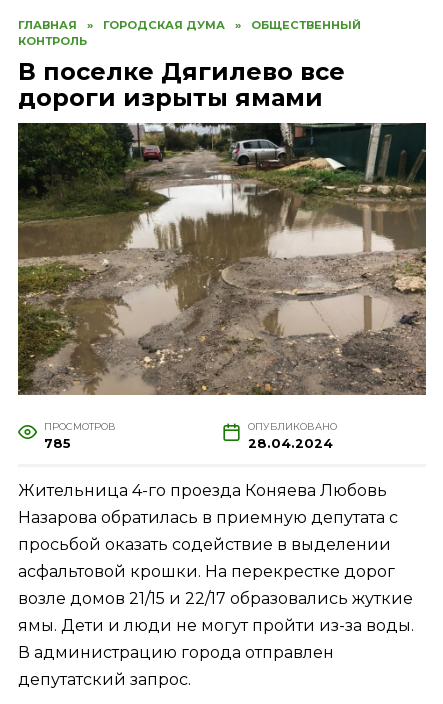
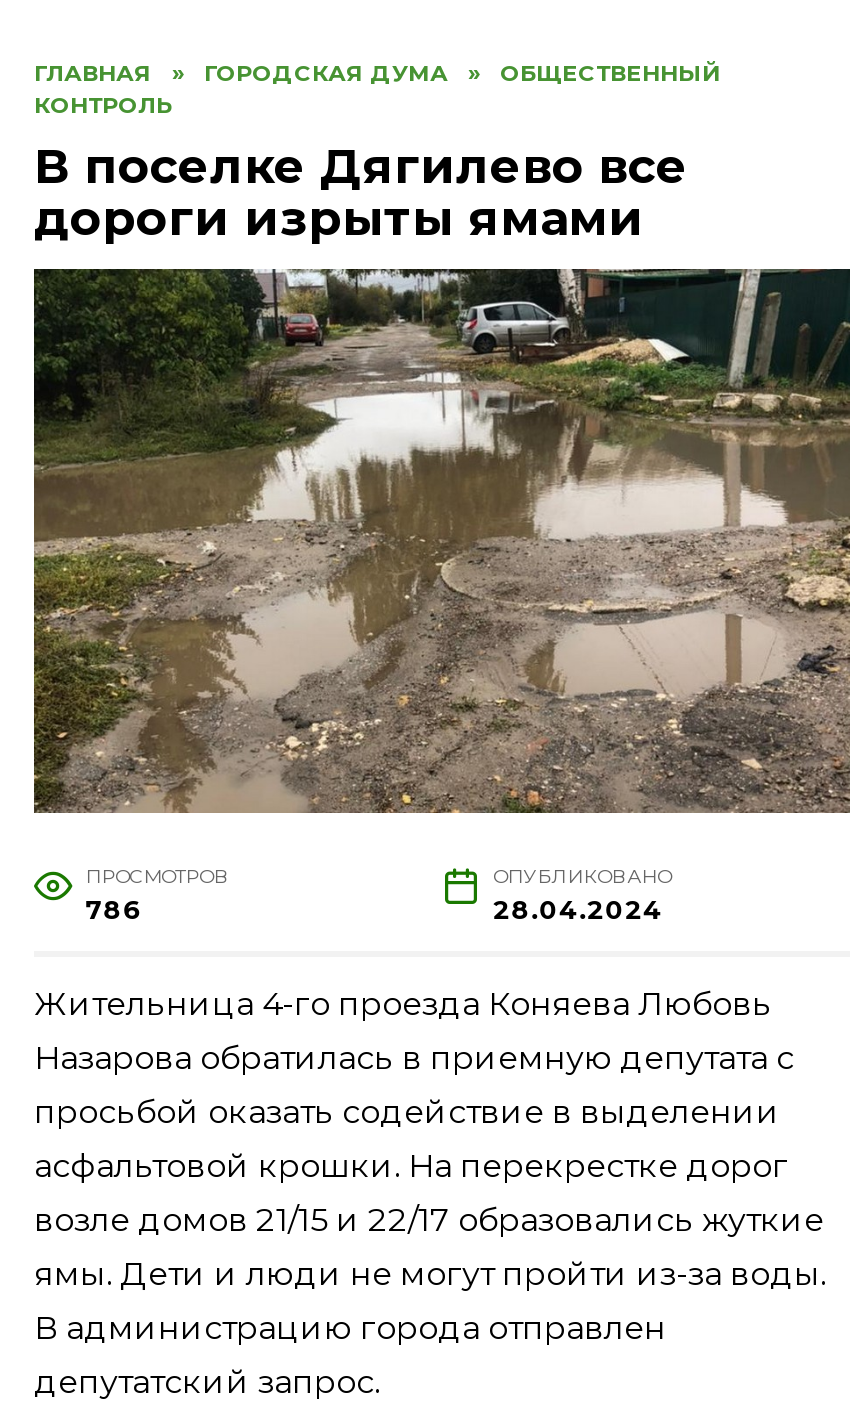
- 785
+ 786
